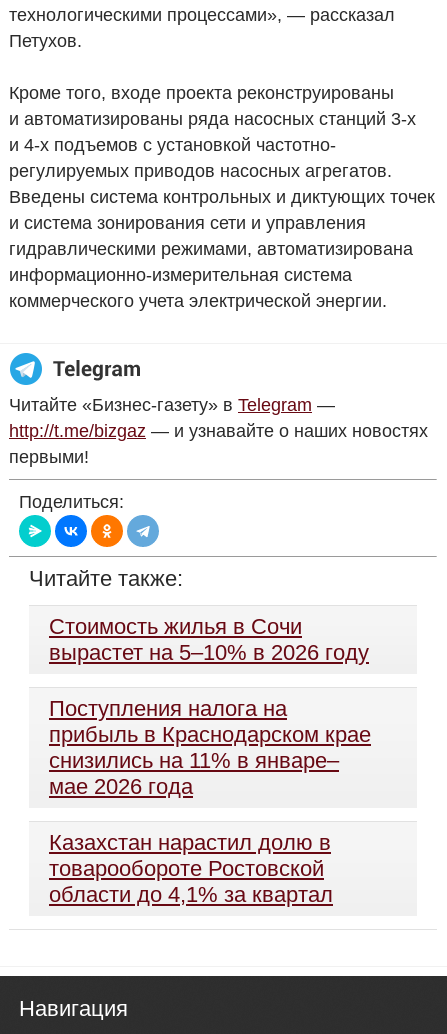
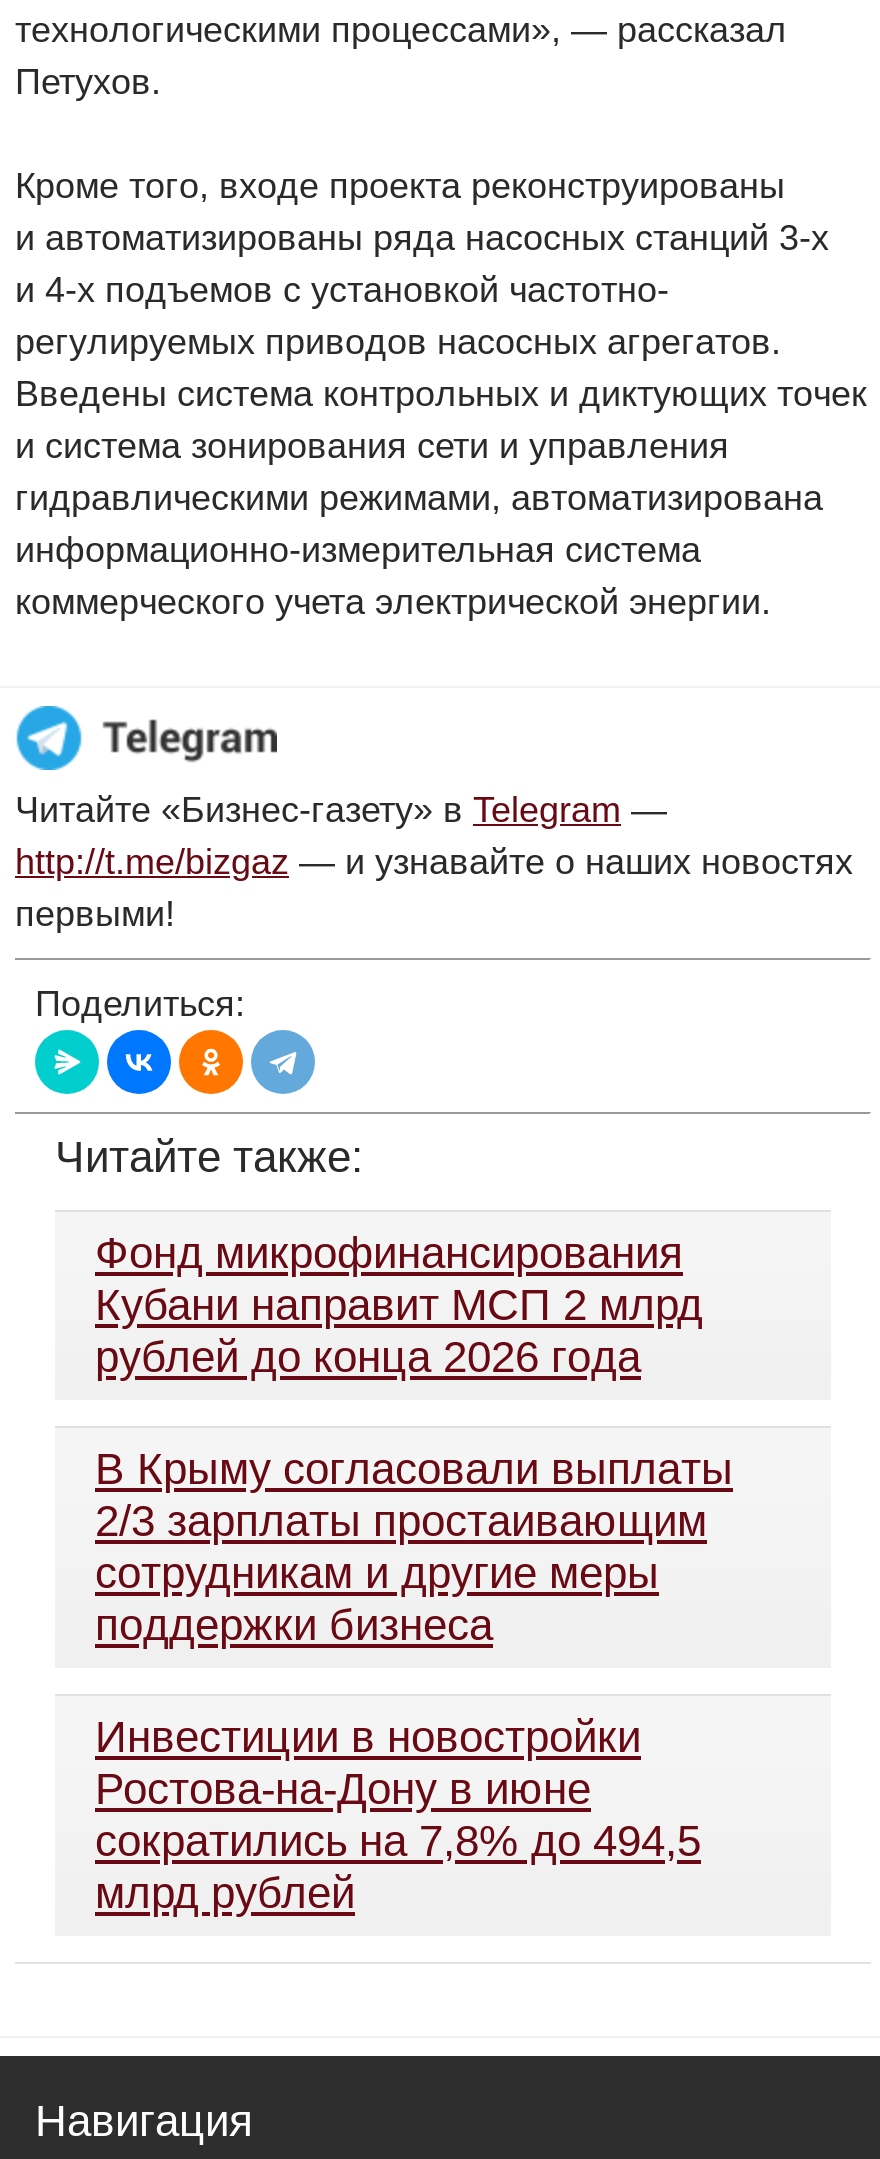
- Стоимость жилья в Сочи
- вырастет на 5–10% в 2026 году
+ Фонд микрофинансирования
+ Кубани направит МСП 2 млрд
+ рублей до конца 2026 года

- Поступления налога на
- прибыль в Краснодарском крае
- снизились на 11% в январе–
- мае 2026 года
+ В Крыму согласовали выплаты
+ 2/3 зарплаты простаивающим
+ сотрудникам и другие меры
+ поддержки бизнеса

- Казахстан нарастил долю в
- товарообороте Ростовской
- области до 4,1% за квартал
+ Инвестиции в новостройки
+ Ростова-на-Дону в июне
+ сократились на 7,8% до 494,5
+ млрд рублей
